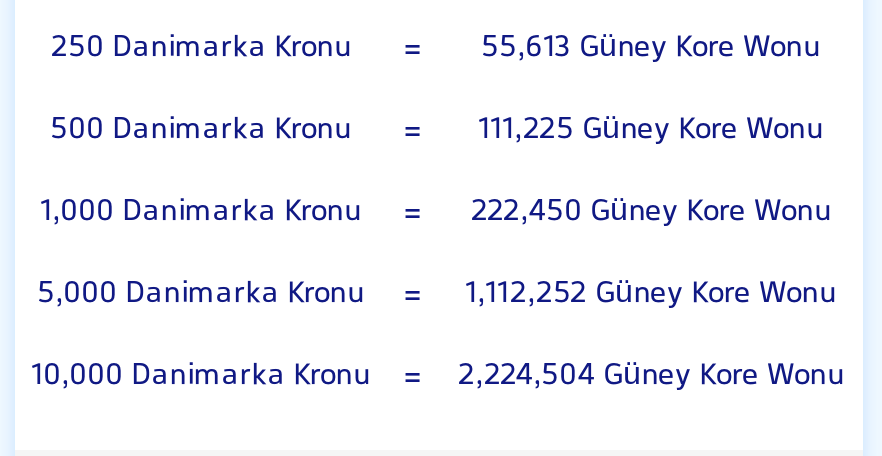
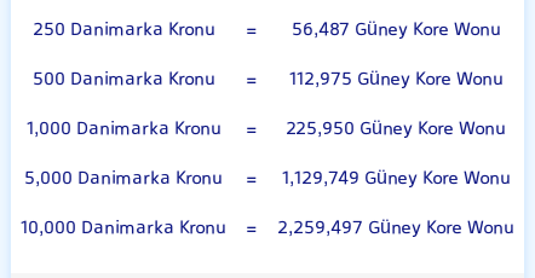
- 55,613 Güney Kore Wonu
+ 56,487 Güney Kore Wonu

- 111,225 Güney Kore Wonu
+ 112,975 Güney Kore Wonu

- 222,450 Güney Kore Wonu
+ 225,950 Güney Kore Wonu

- 1,112,252 Güney Kore Wonu
+ 1,129,749 Güney Kore Wonu

- 2,224,504 Güney Kore Wonu
+ 2,259,497 Güney Kore Wonu
